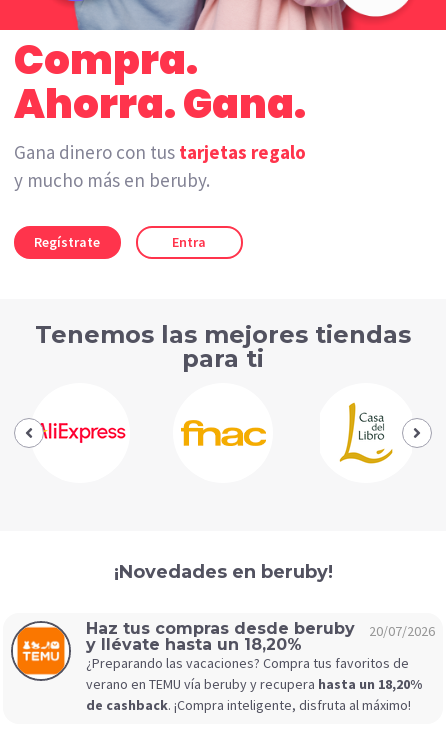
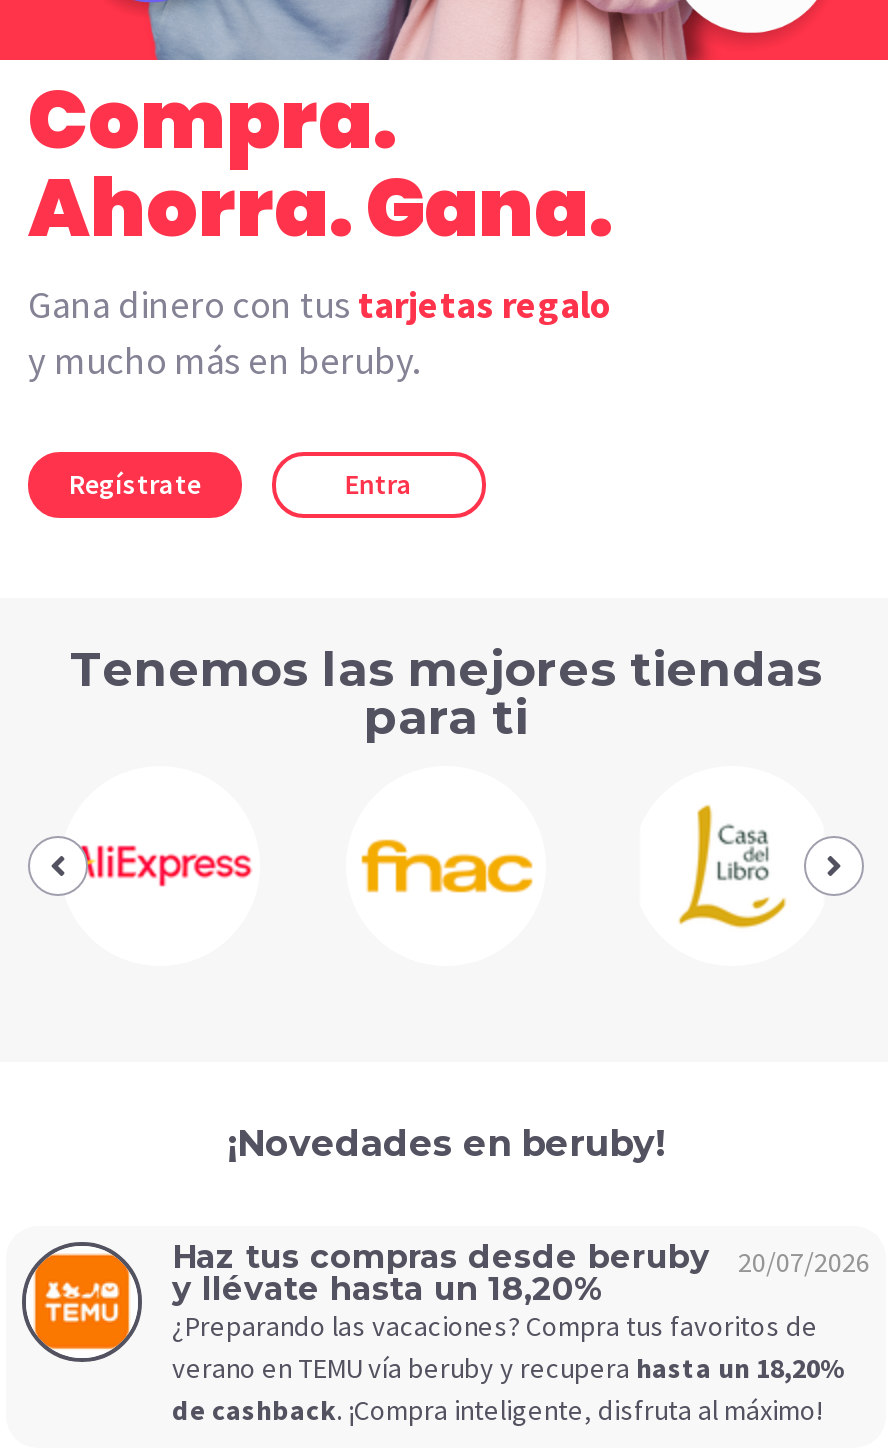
- Gana dinero con tus tarjetas regalo
+ Gana dinero con tus
